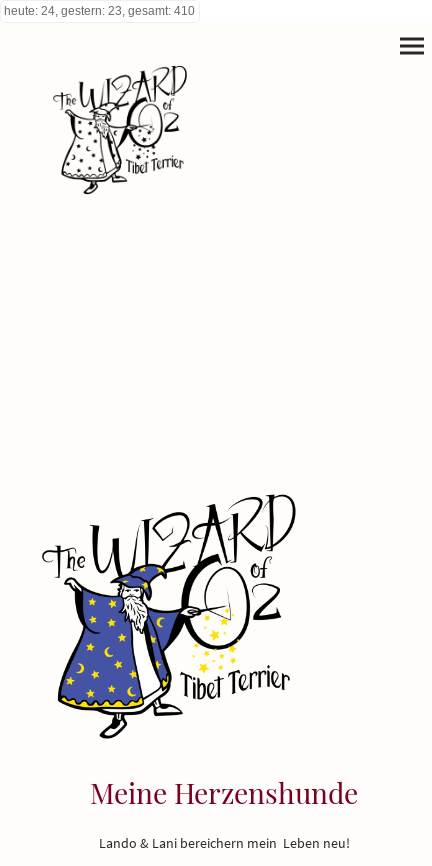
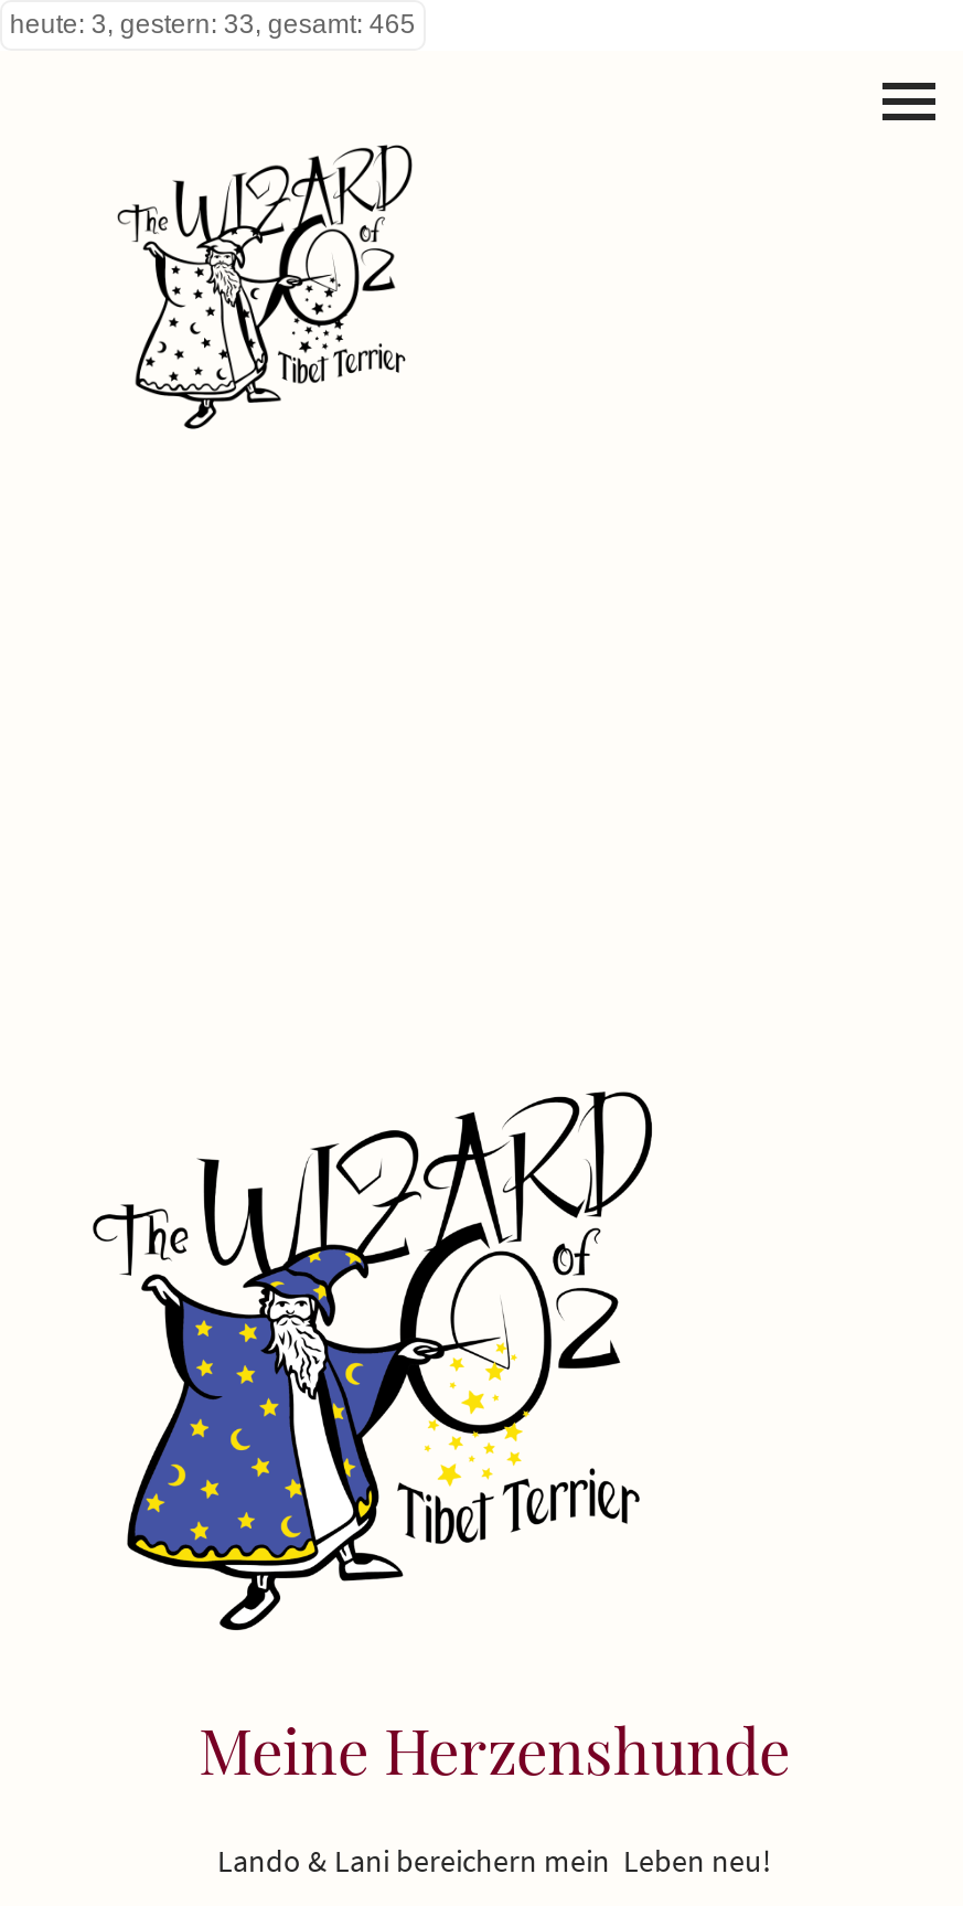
- heute: 24, gestern: 23, gesamt: 410
+ heute: 3, gestern: 33, gesamt: 465
